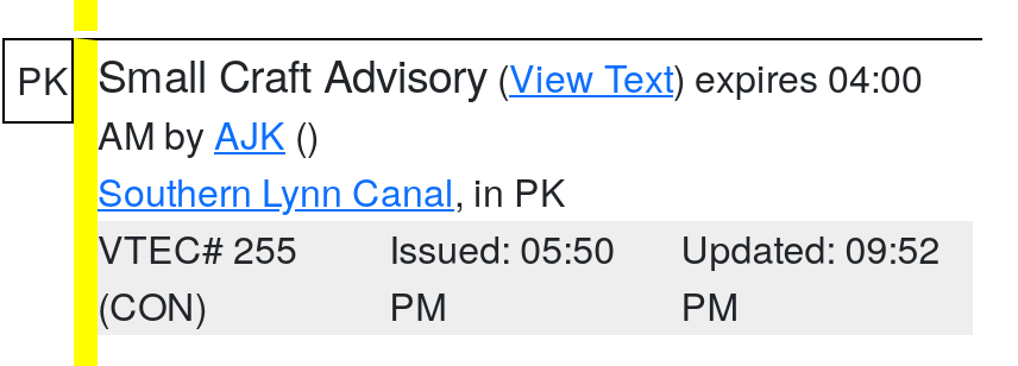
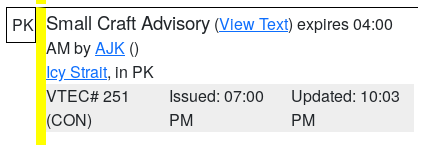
- Southern Lynn Canal, in PK
- VTEC# 255
+ Icy Strait, in PK
+ VTEC# 251

- Issued: 05:50
+ Issued: 07:00

- Updated: 09:52
+ Updated: 10:03
